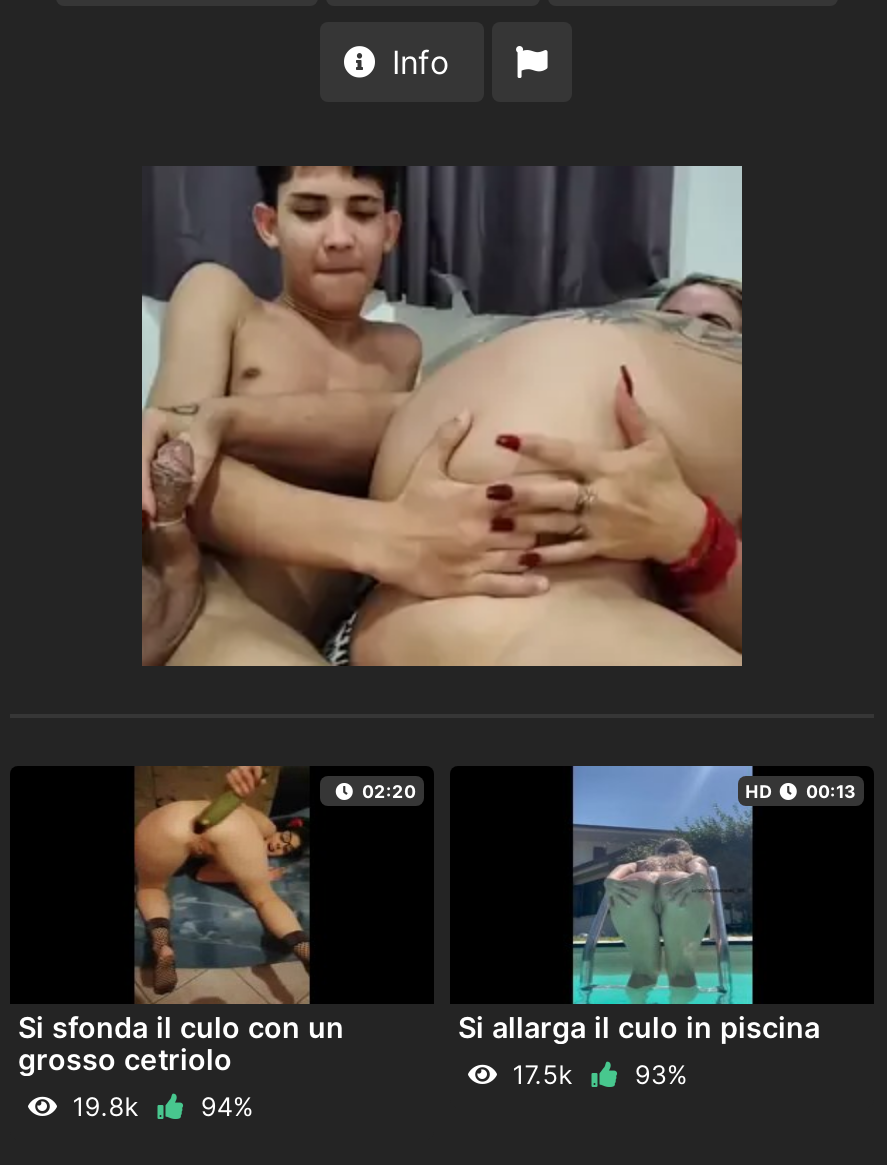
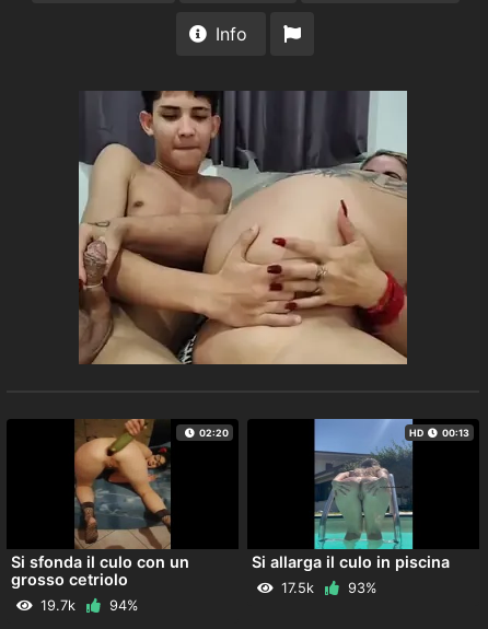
- 19.8k
+ 19.7k
